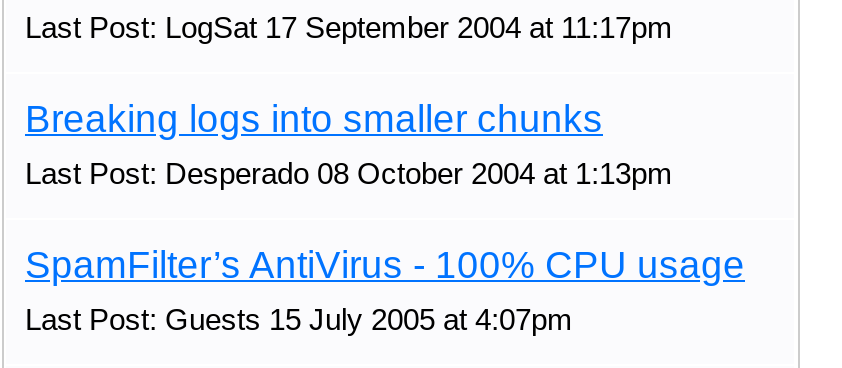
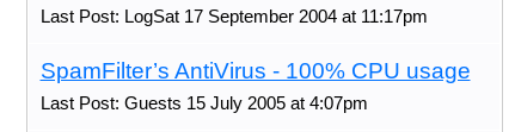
- Breaking logs into smaller chunks
- Last Post: Desperado 08 October 2004 at 1:13pm
